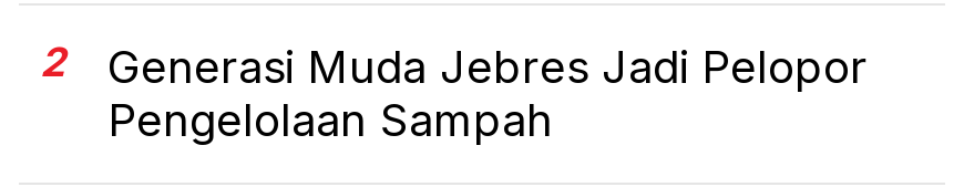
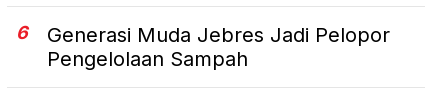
- 2 Generasi Muda Jebres Jadi Pelopor
+ 6 Generasi Muda Jebres Jadi Pelopor
